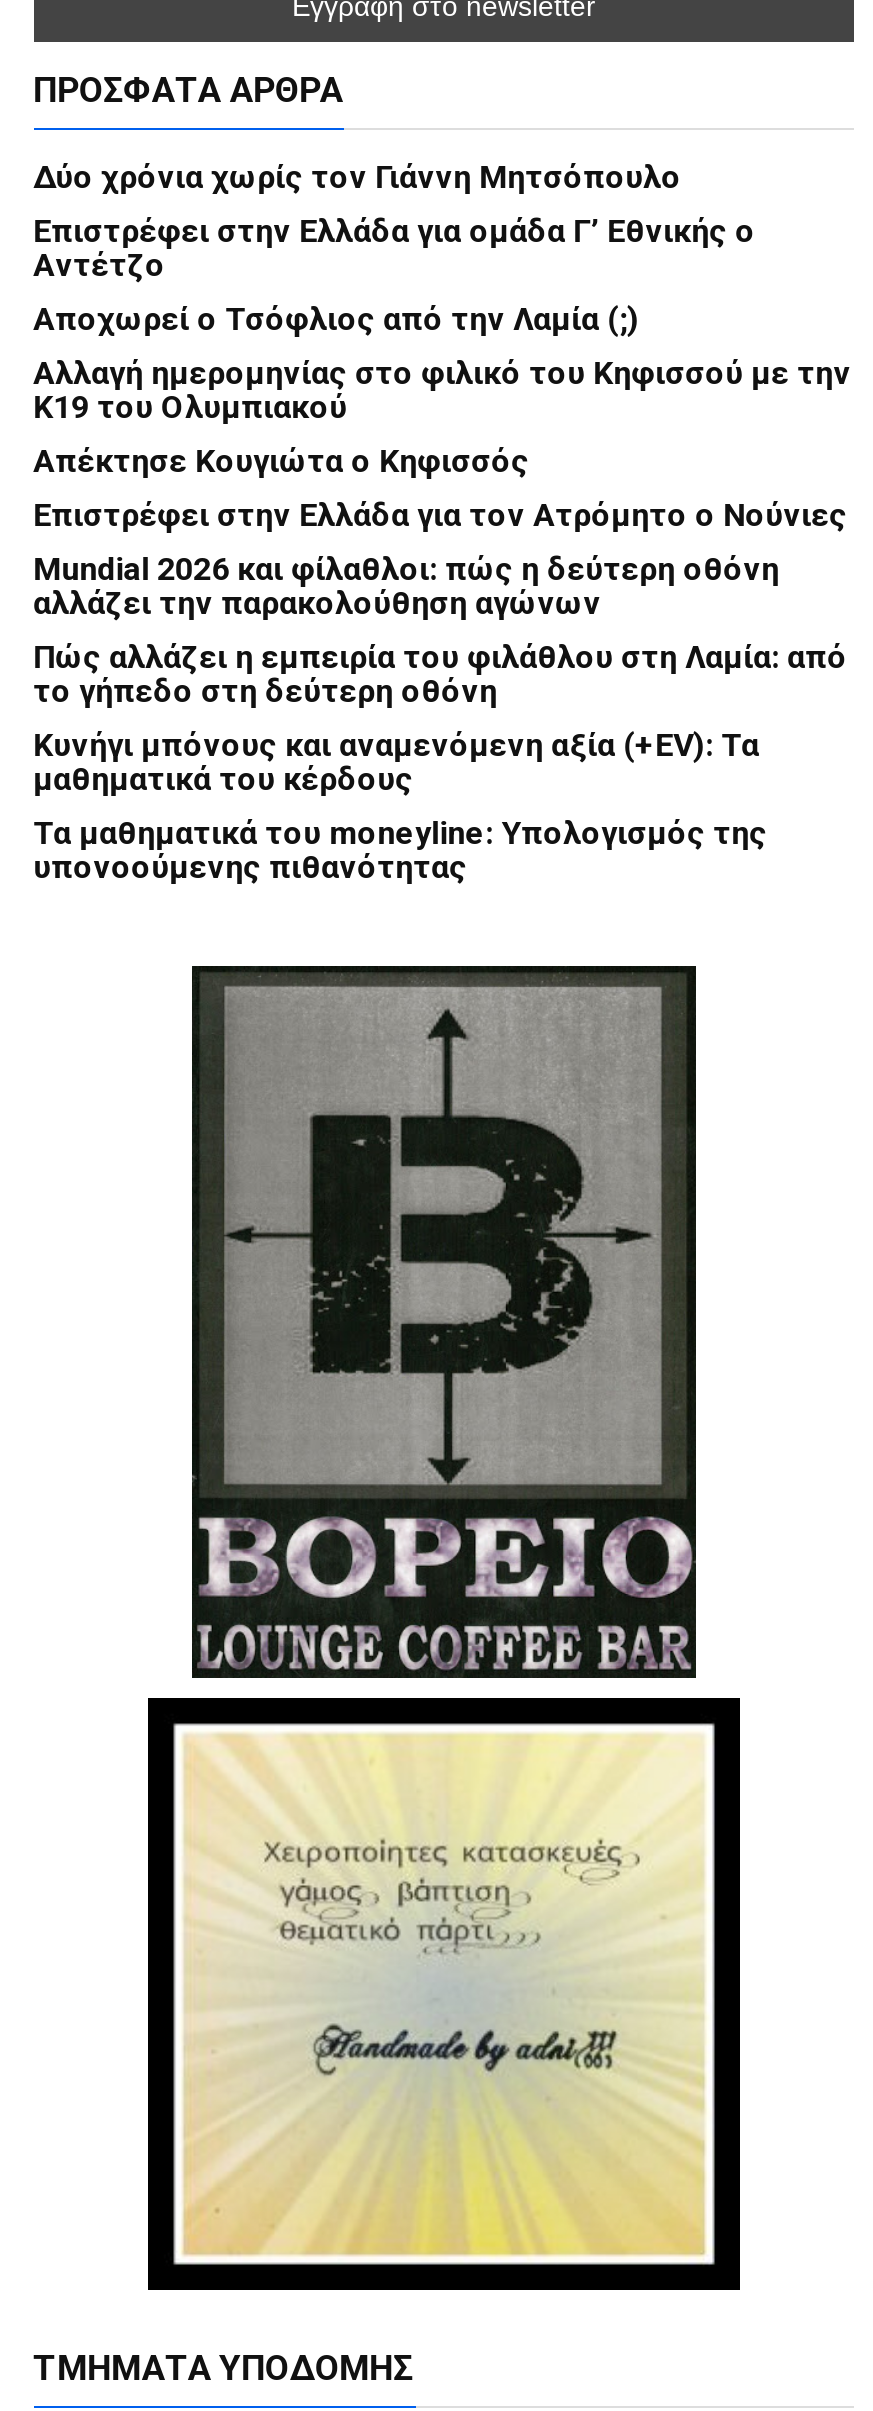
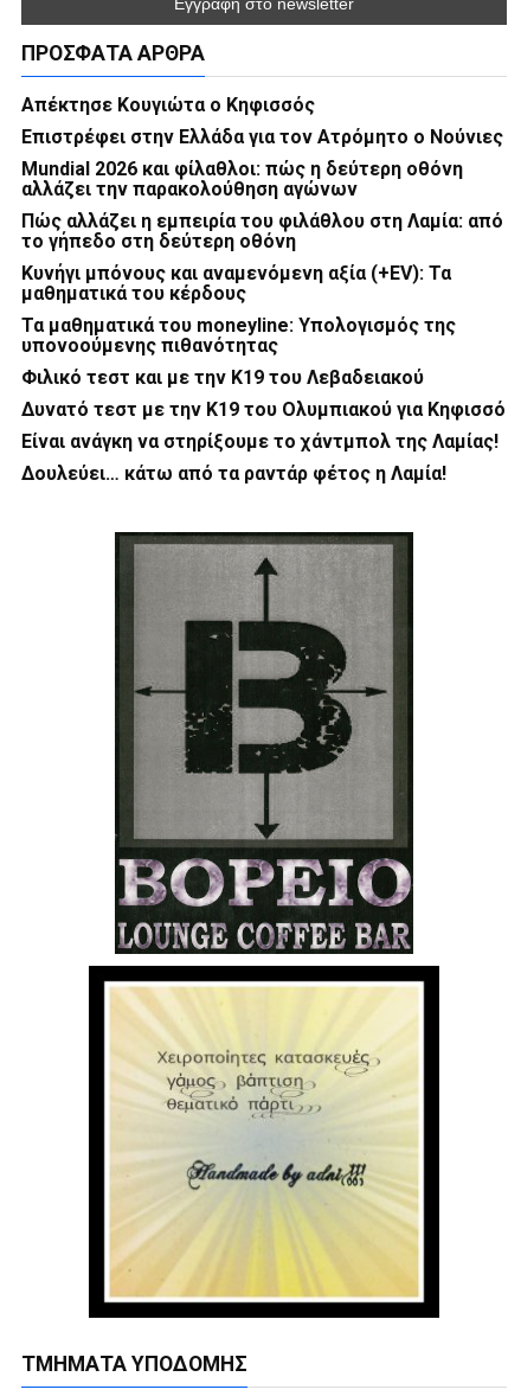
- Δύο χρόνια χωρίς τον Γιάννη Μητσόπουλο
- Επιστρέφει στην Ελλάδα για ομάδα Γ’ Εθνικής ο
- Αντέτζο
- Αποχωρεί ο Τσόφλιος από την Λαμία (;)
- Αλλαγή ημερομηνίας στο φιλικό του Κηφισσού με την
- Κ19 του Ολυμπιακού

moved up: Απέκτησε Κουγιώτα ο Κηφισσός | Επιστρέφει στην Ελλάδα για τον Ατρόμητο ο Νούνιες | Mundial 2026 και φίλαθλοι: πώς η δεύτερη οθόνη | ... | Τα μαθηματικά του moneyline: Υπολογισμός της | υπονοούμενης πιθανότητας

+ Φιλικό τεστ και με την Κ19 του Λεβαδειακού
+ Δυνατό τεστ με την Κ19 του Ολυμπιακού για Κηφισσό
+ Είναι ανάγκη να στηρίξουμε το χάντμπολ της Λαμίας!
+ Δουλεύει… κάτω από τα ραντάρ φέτος η Λαμία!
